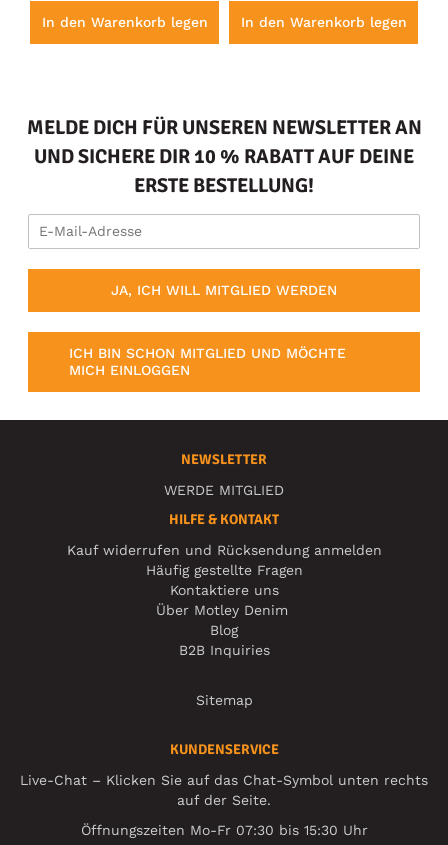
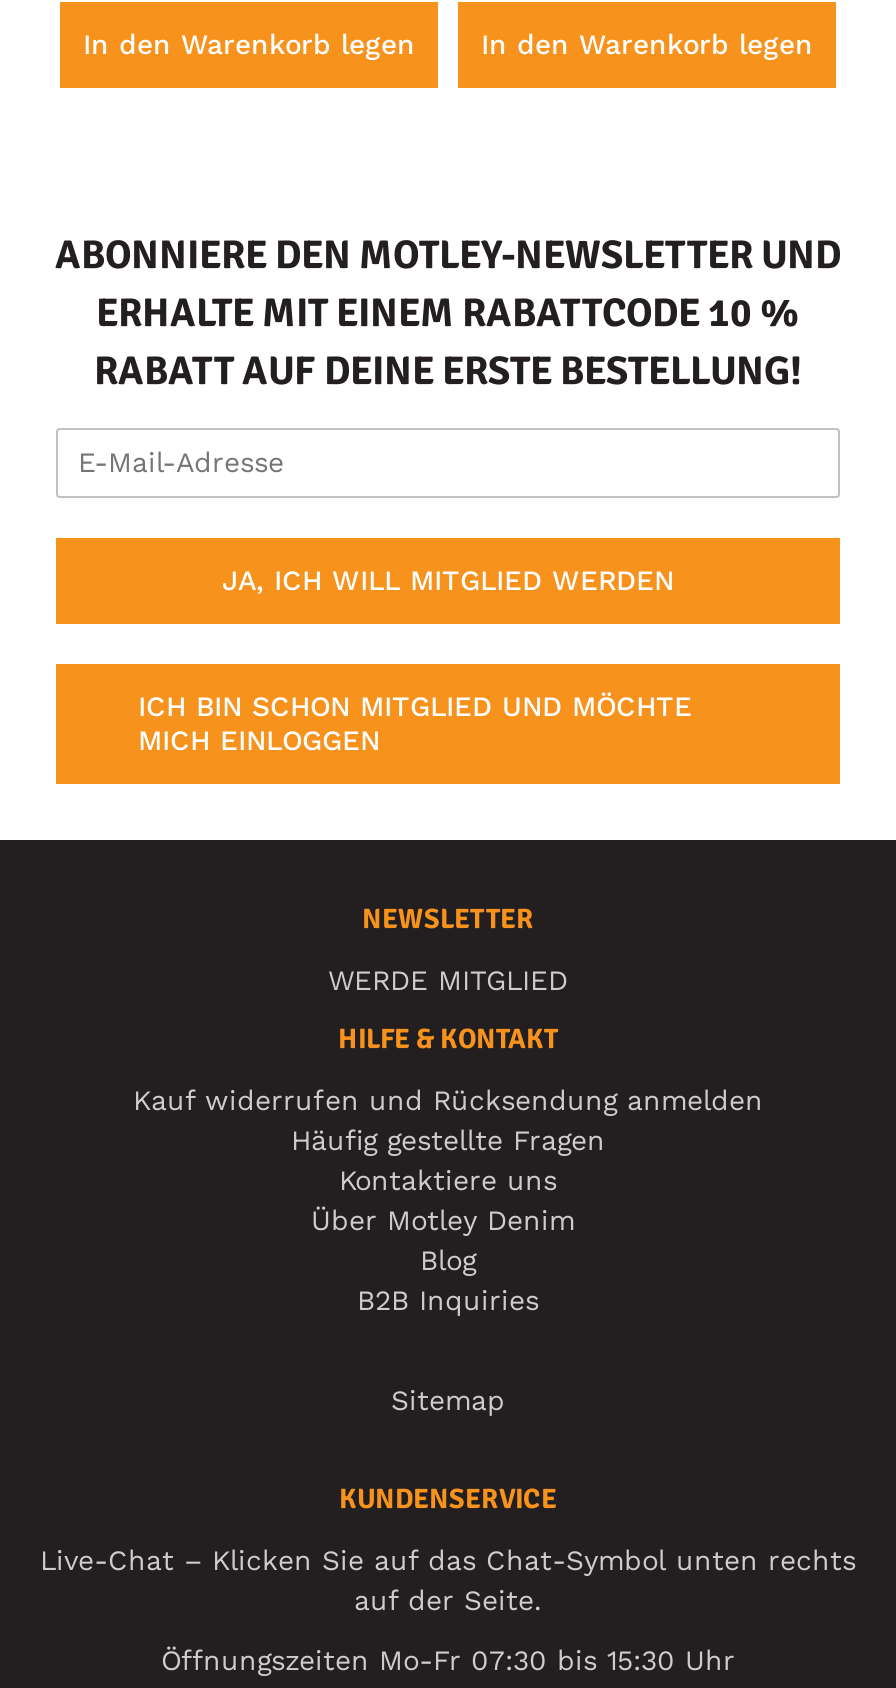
- MELDE DICH FÜR UNSEREN NEWSLETTER AN
- UND SICHERE DIR 10 % RABATT AUF DEINE
- ERSTE BESTELLUNG!
+ ABONNIERE DEN MOTLEY-NEWSLETTER UND
+ ERHALTE MIT EINEM RABATTCODE 10 %
+ RABATT AUF DEINE ERSTE BESTELLUNG!
